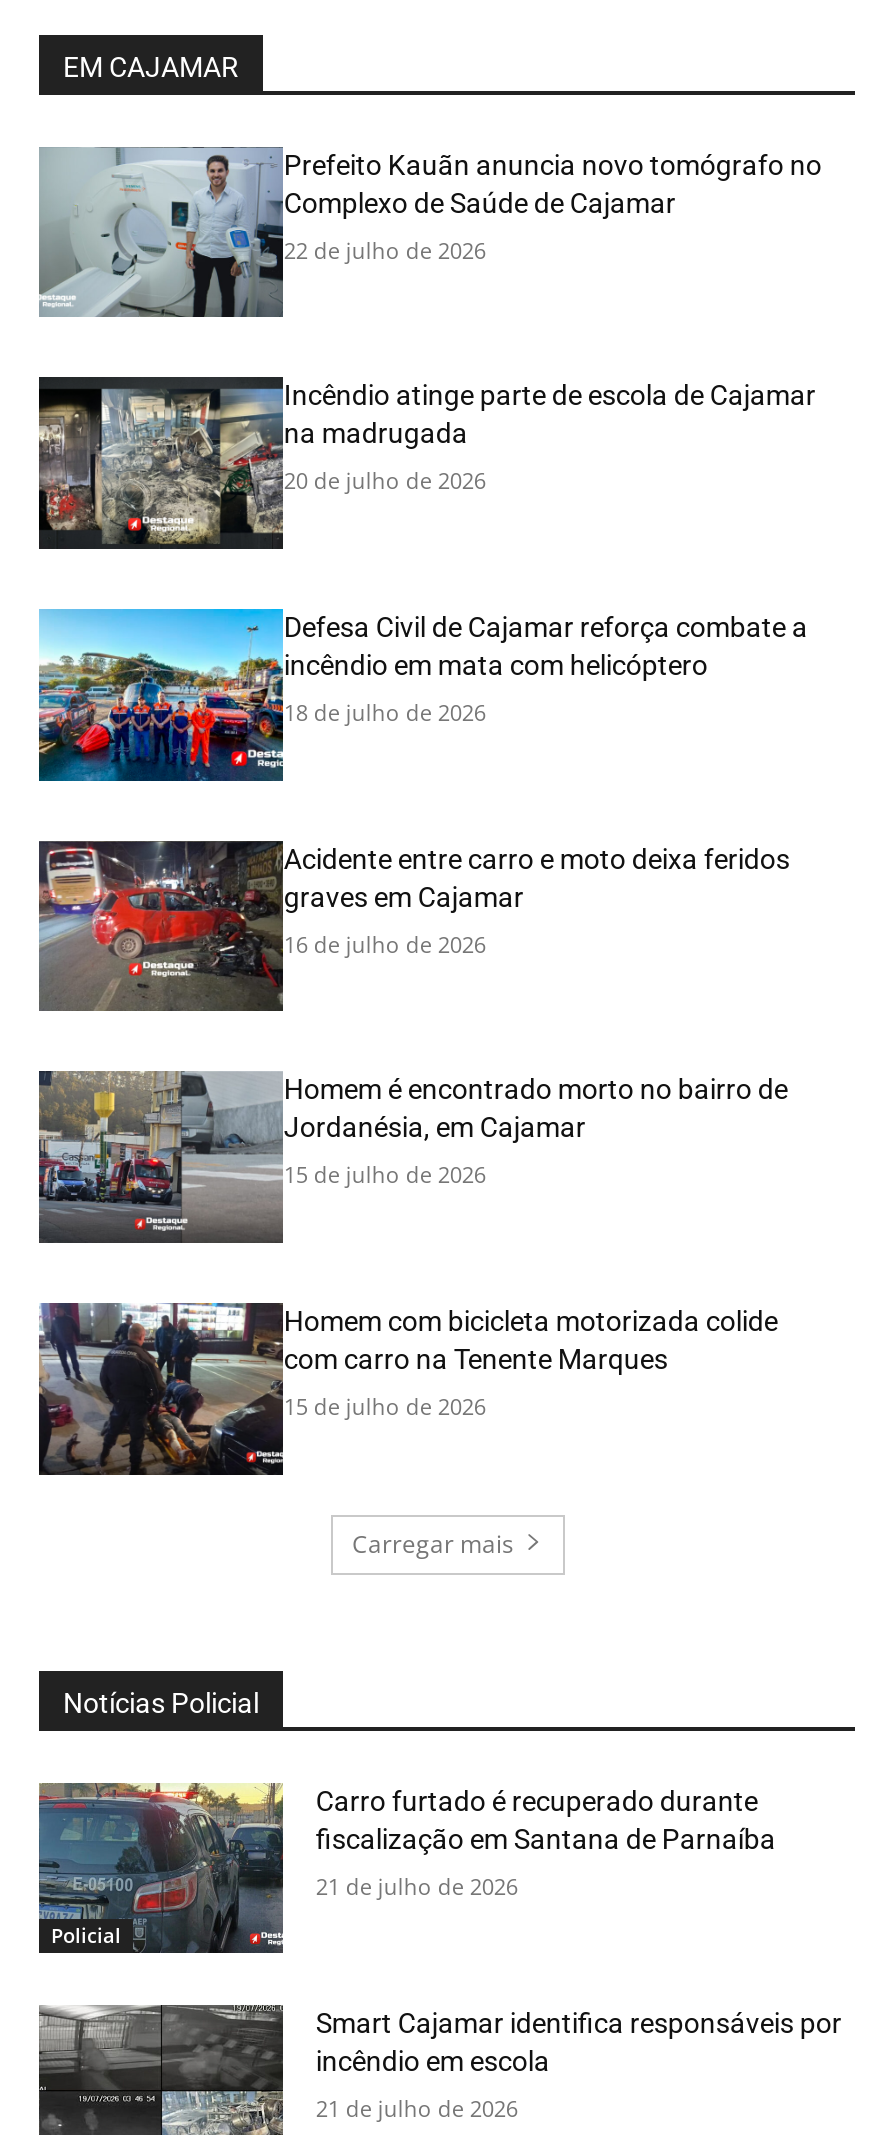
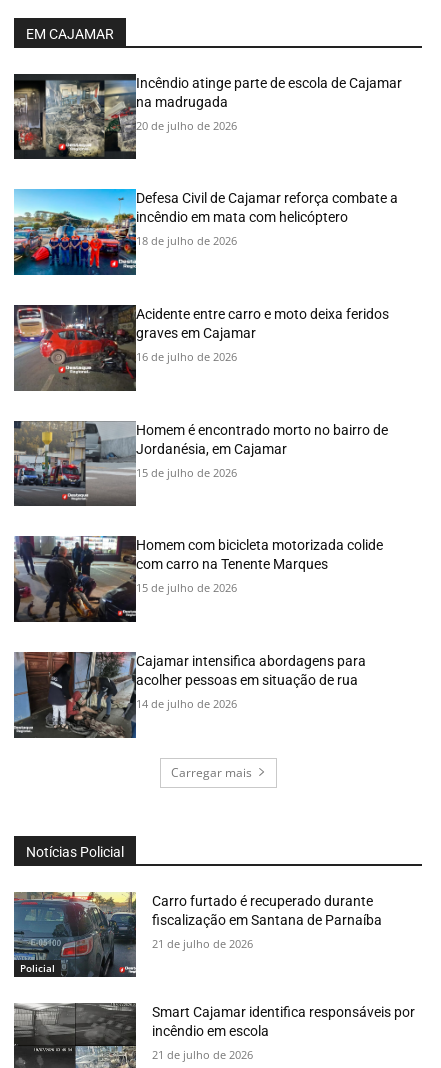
- [image]
- Prefeito Kauãn anuncia novo tomógrafo no
- Complexo de Saúde de Cajamar
- 22 de julho de 2026

moved up: [image] | Incêndio atinge parte de escola de Cajamar | na madrugada | ... | Homem com bicicleta motorizada colide | com carro na Tenente Marques

moved up: [image]

+ [image]
+ Cajamar intensifica abordagens para
+ acolher pessoas em situação de rua
+ 14 de julho de 2026
